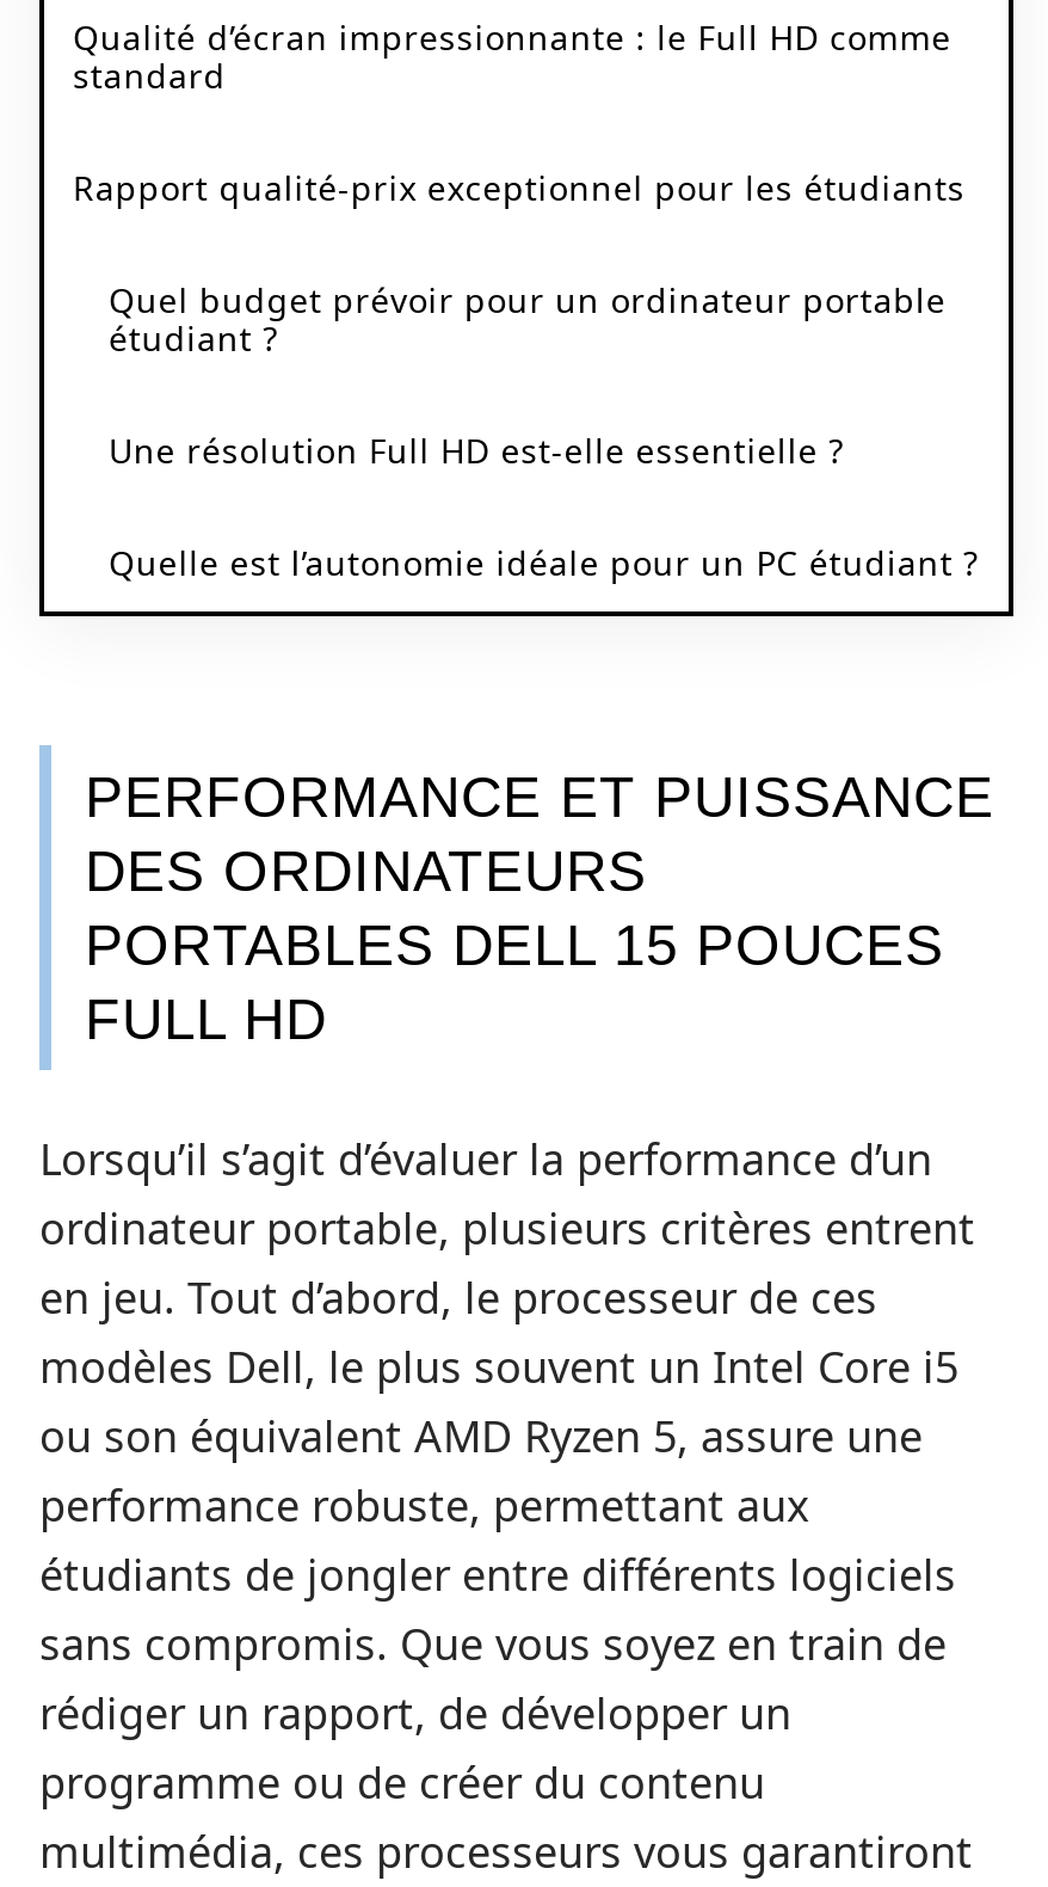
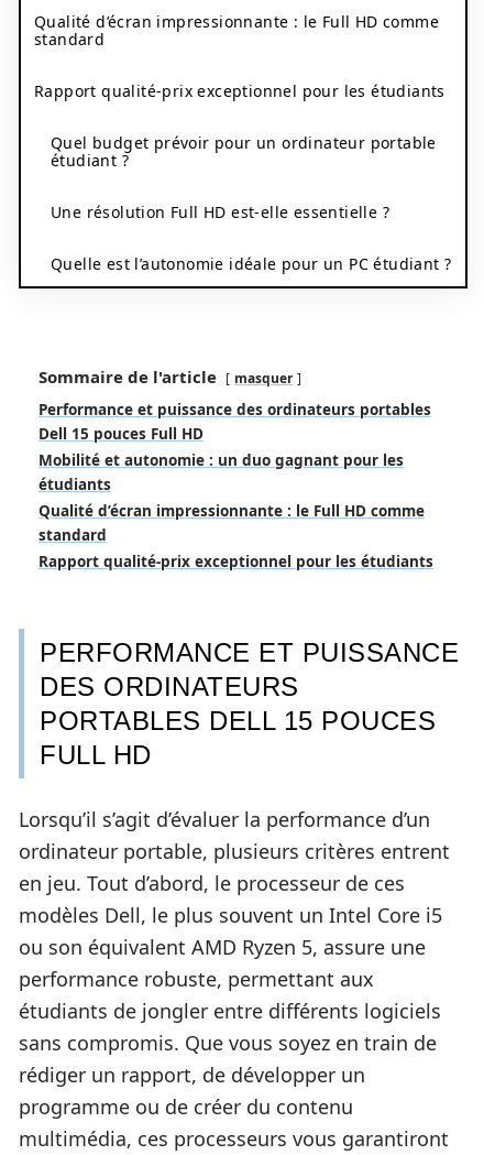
+ Sommaire de l'article
+ masquer
+ Performance et puissance des ordinateurs portables
+ Dell 15 pouces Full HD
+ Mobilité et autonomie : un duo gagnant pour les
+ étudiants
+ Qualité d’écran impressionnante : le Full HD comme
+ standard
+ Rapport qualité-prix exceptionnel pour les étudiants
